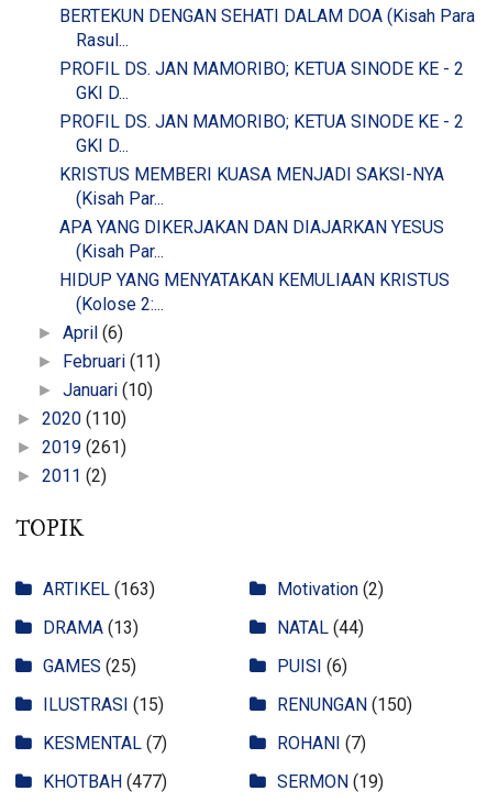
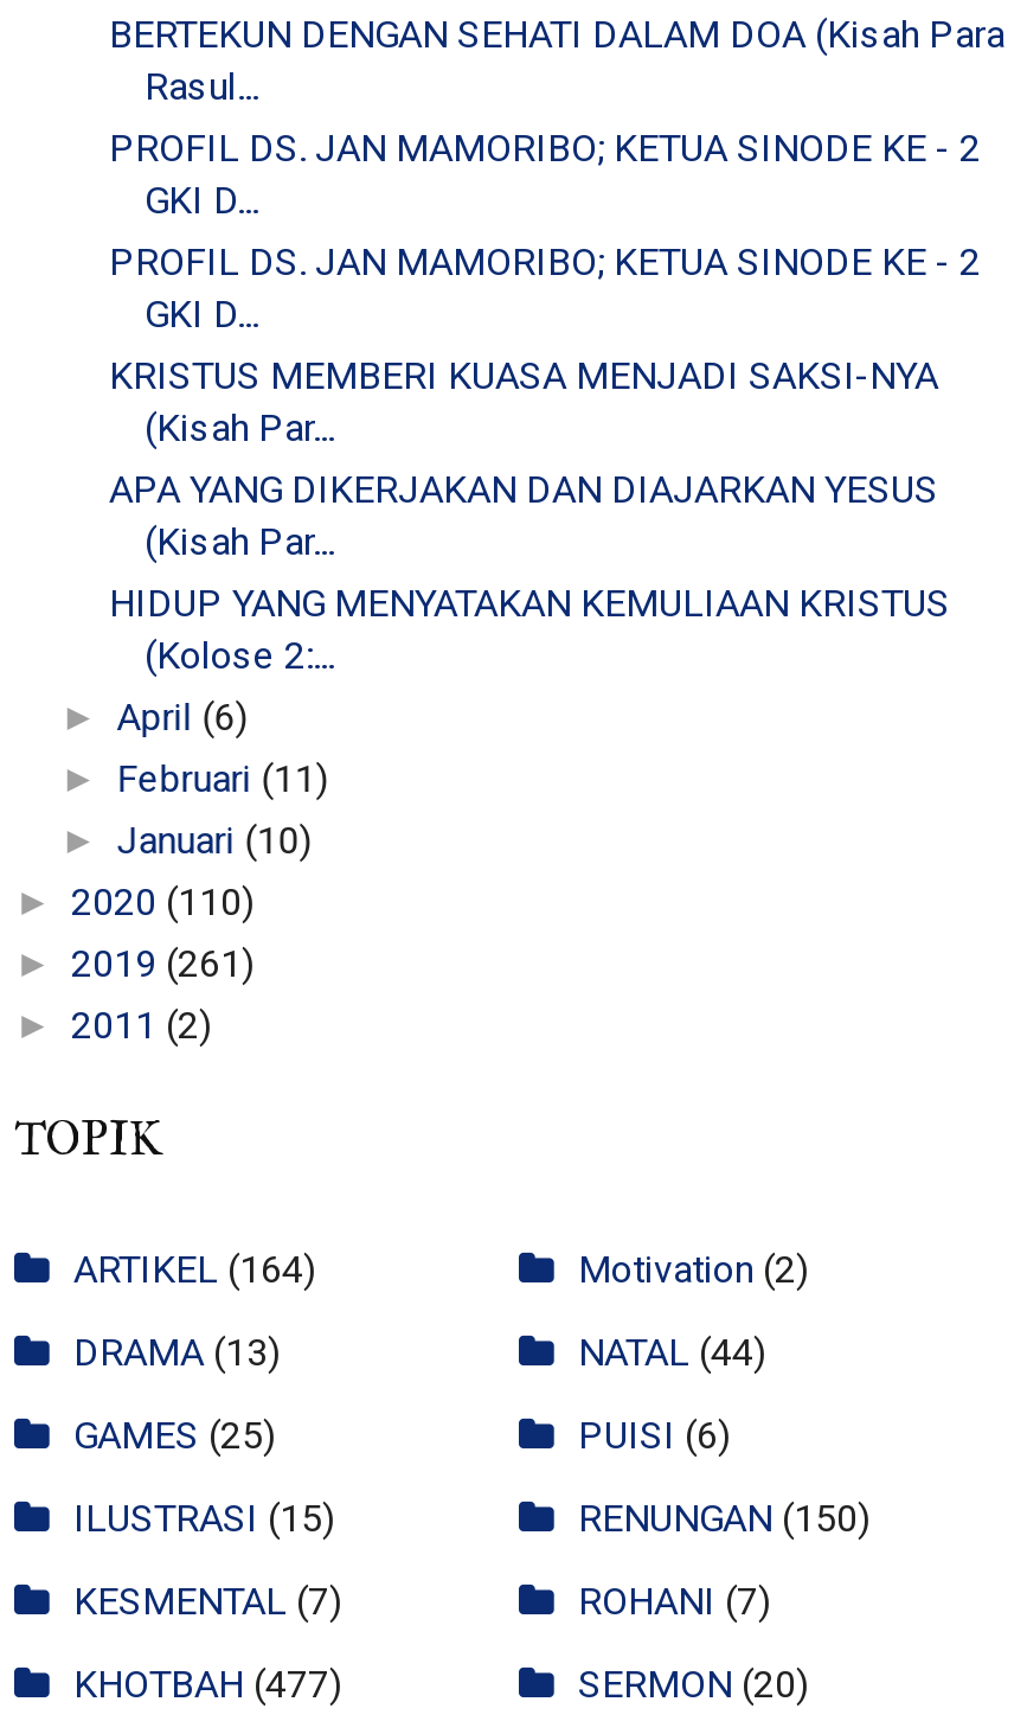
- ARTIKEL (163)
+ ARTIKEL (164)

- SERMON (19)
+ SERMON (20)
